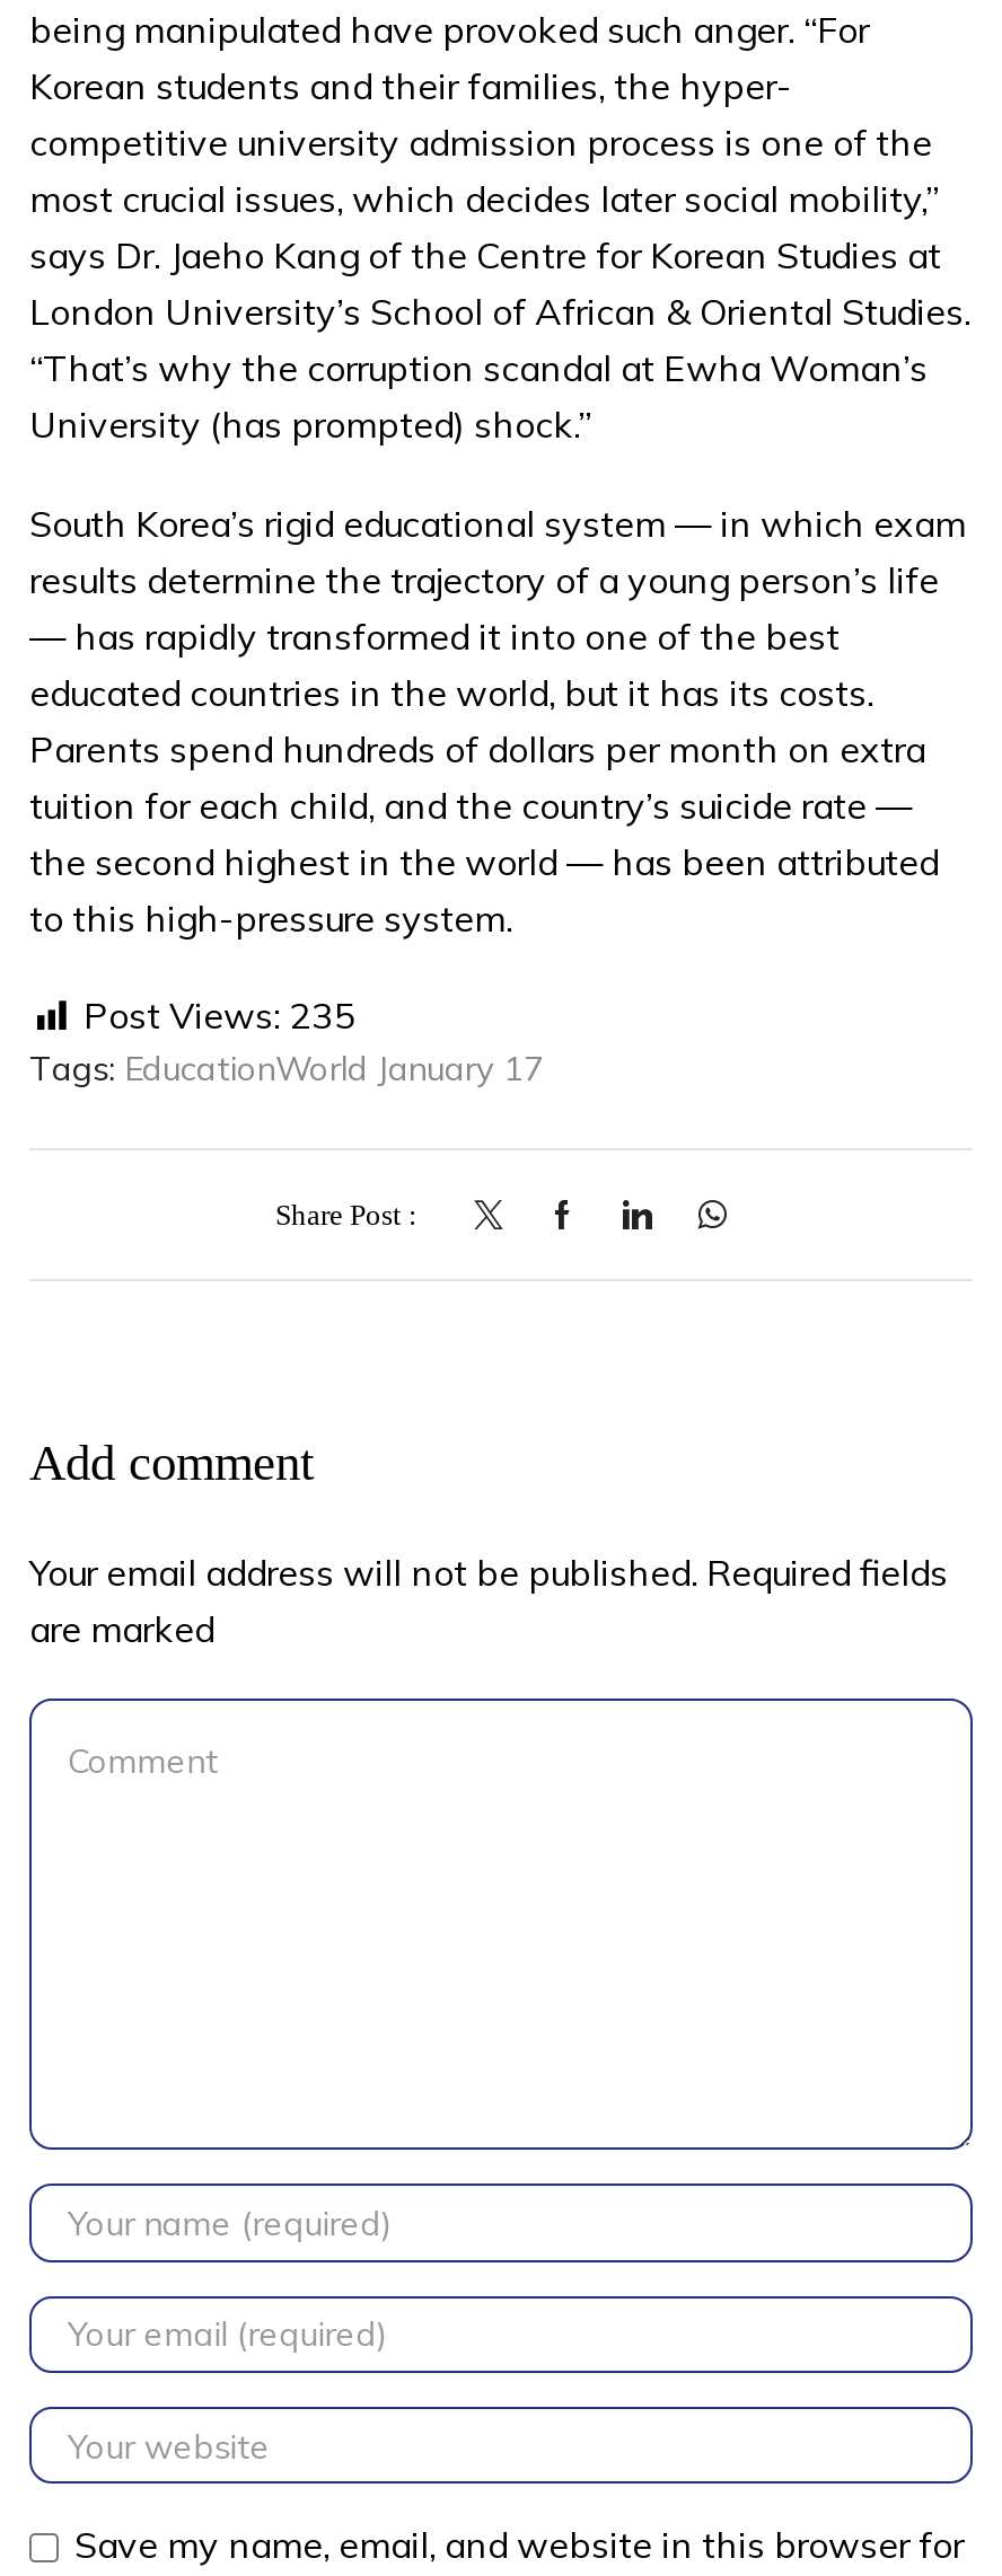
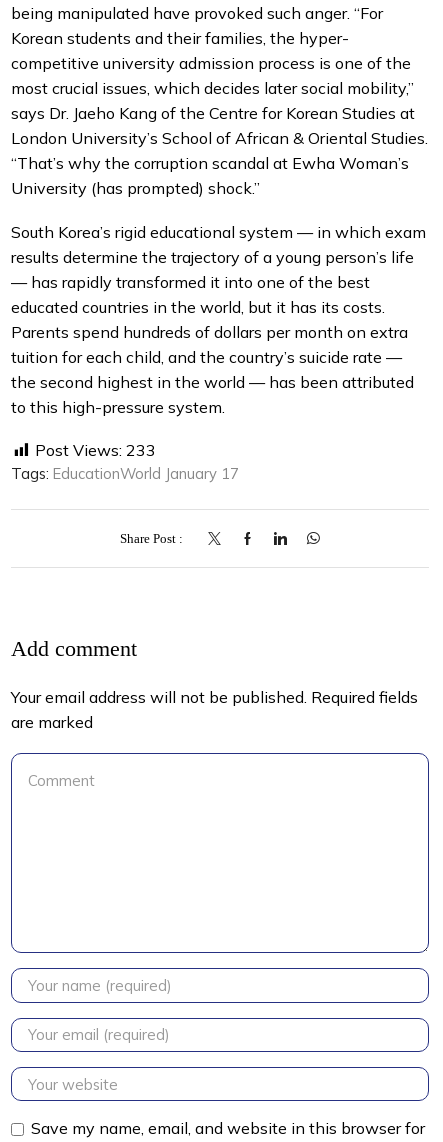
- Post Views: 235
+ Post Views: 233
